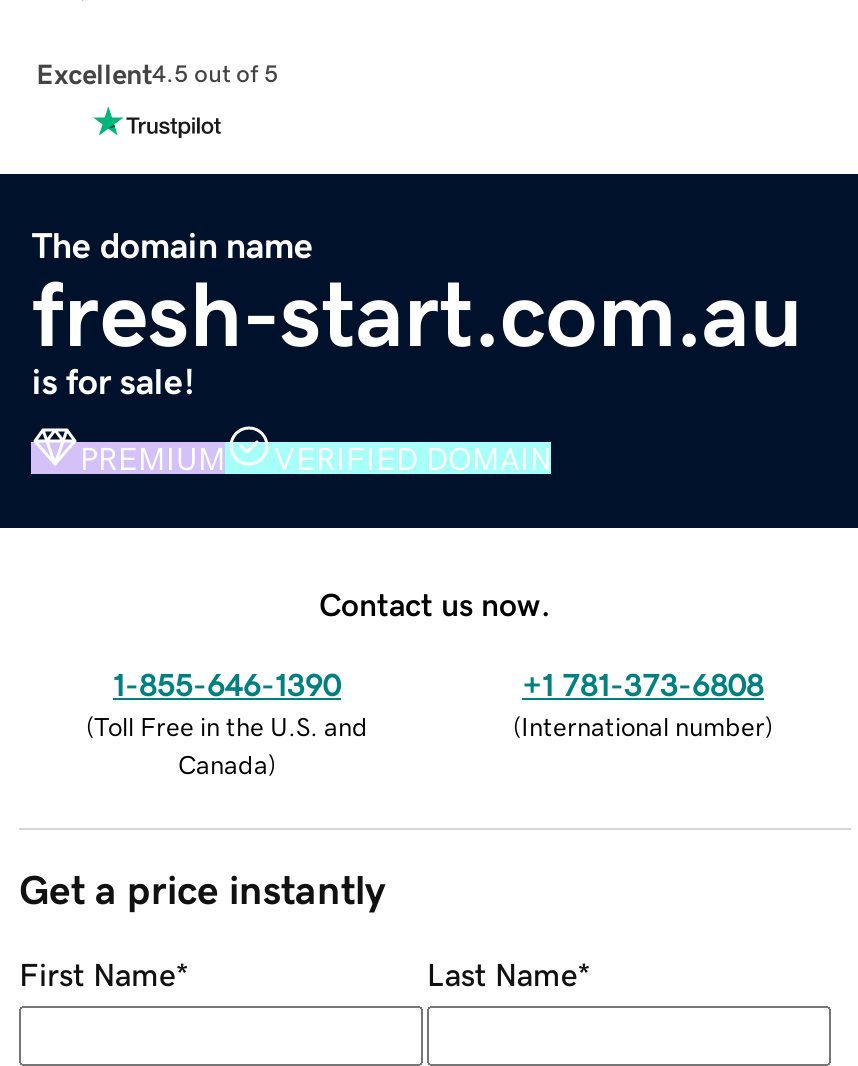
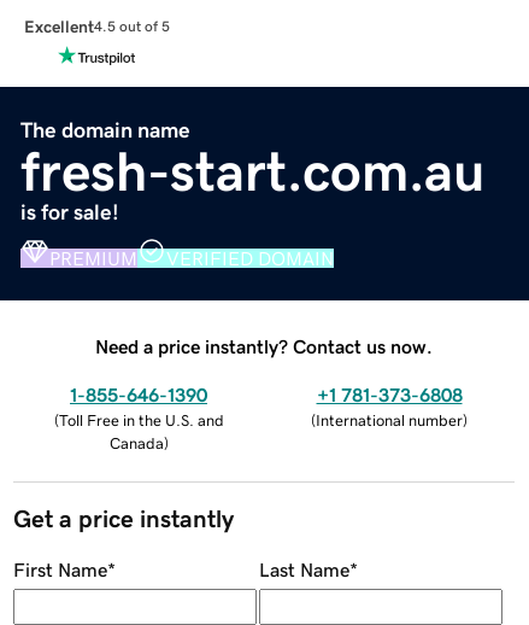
- Contact us now.
+ Need a price instantly? Contact us now.
